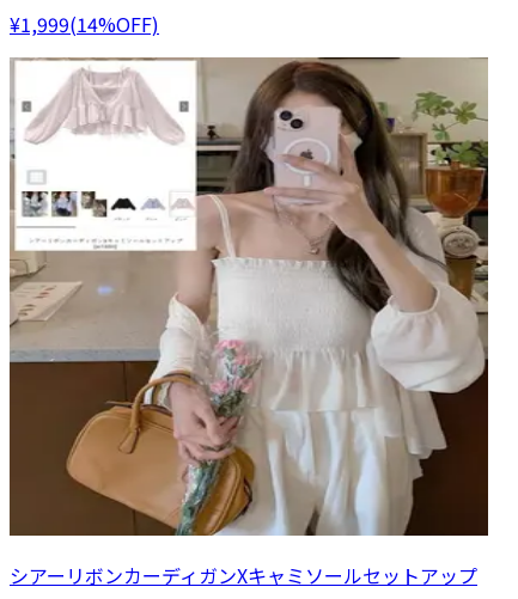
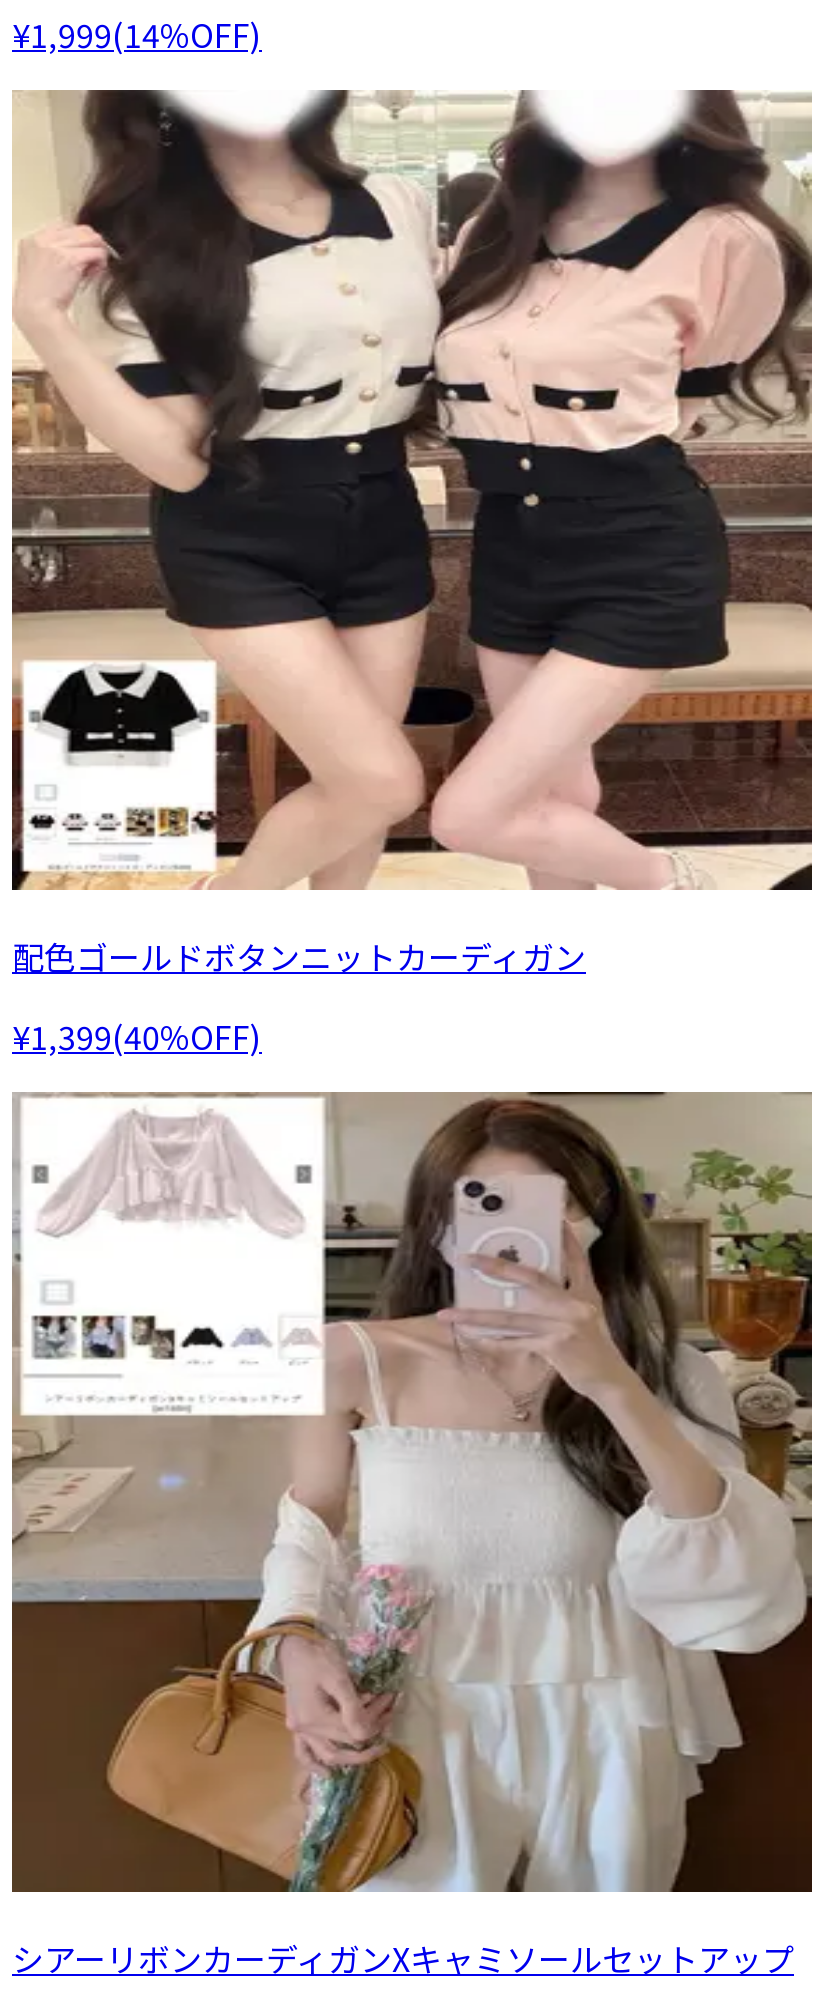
+ [image]
+ 配色ゴールドボタンニットカーディガン
+ ¥1,399(40%OFF)
